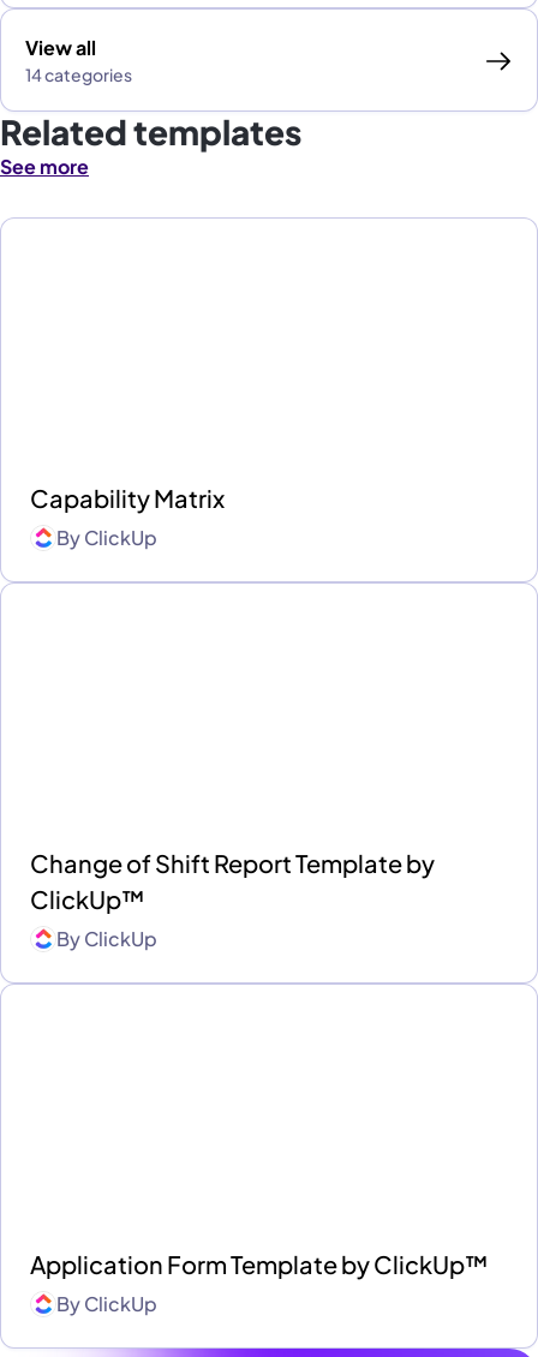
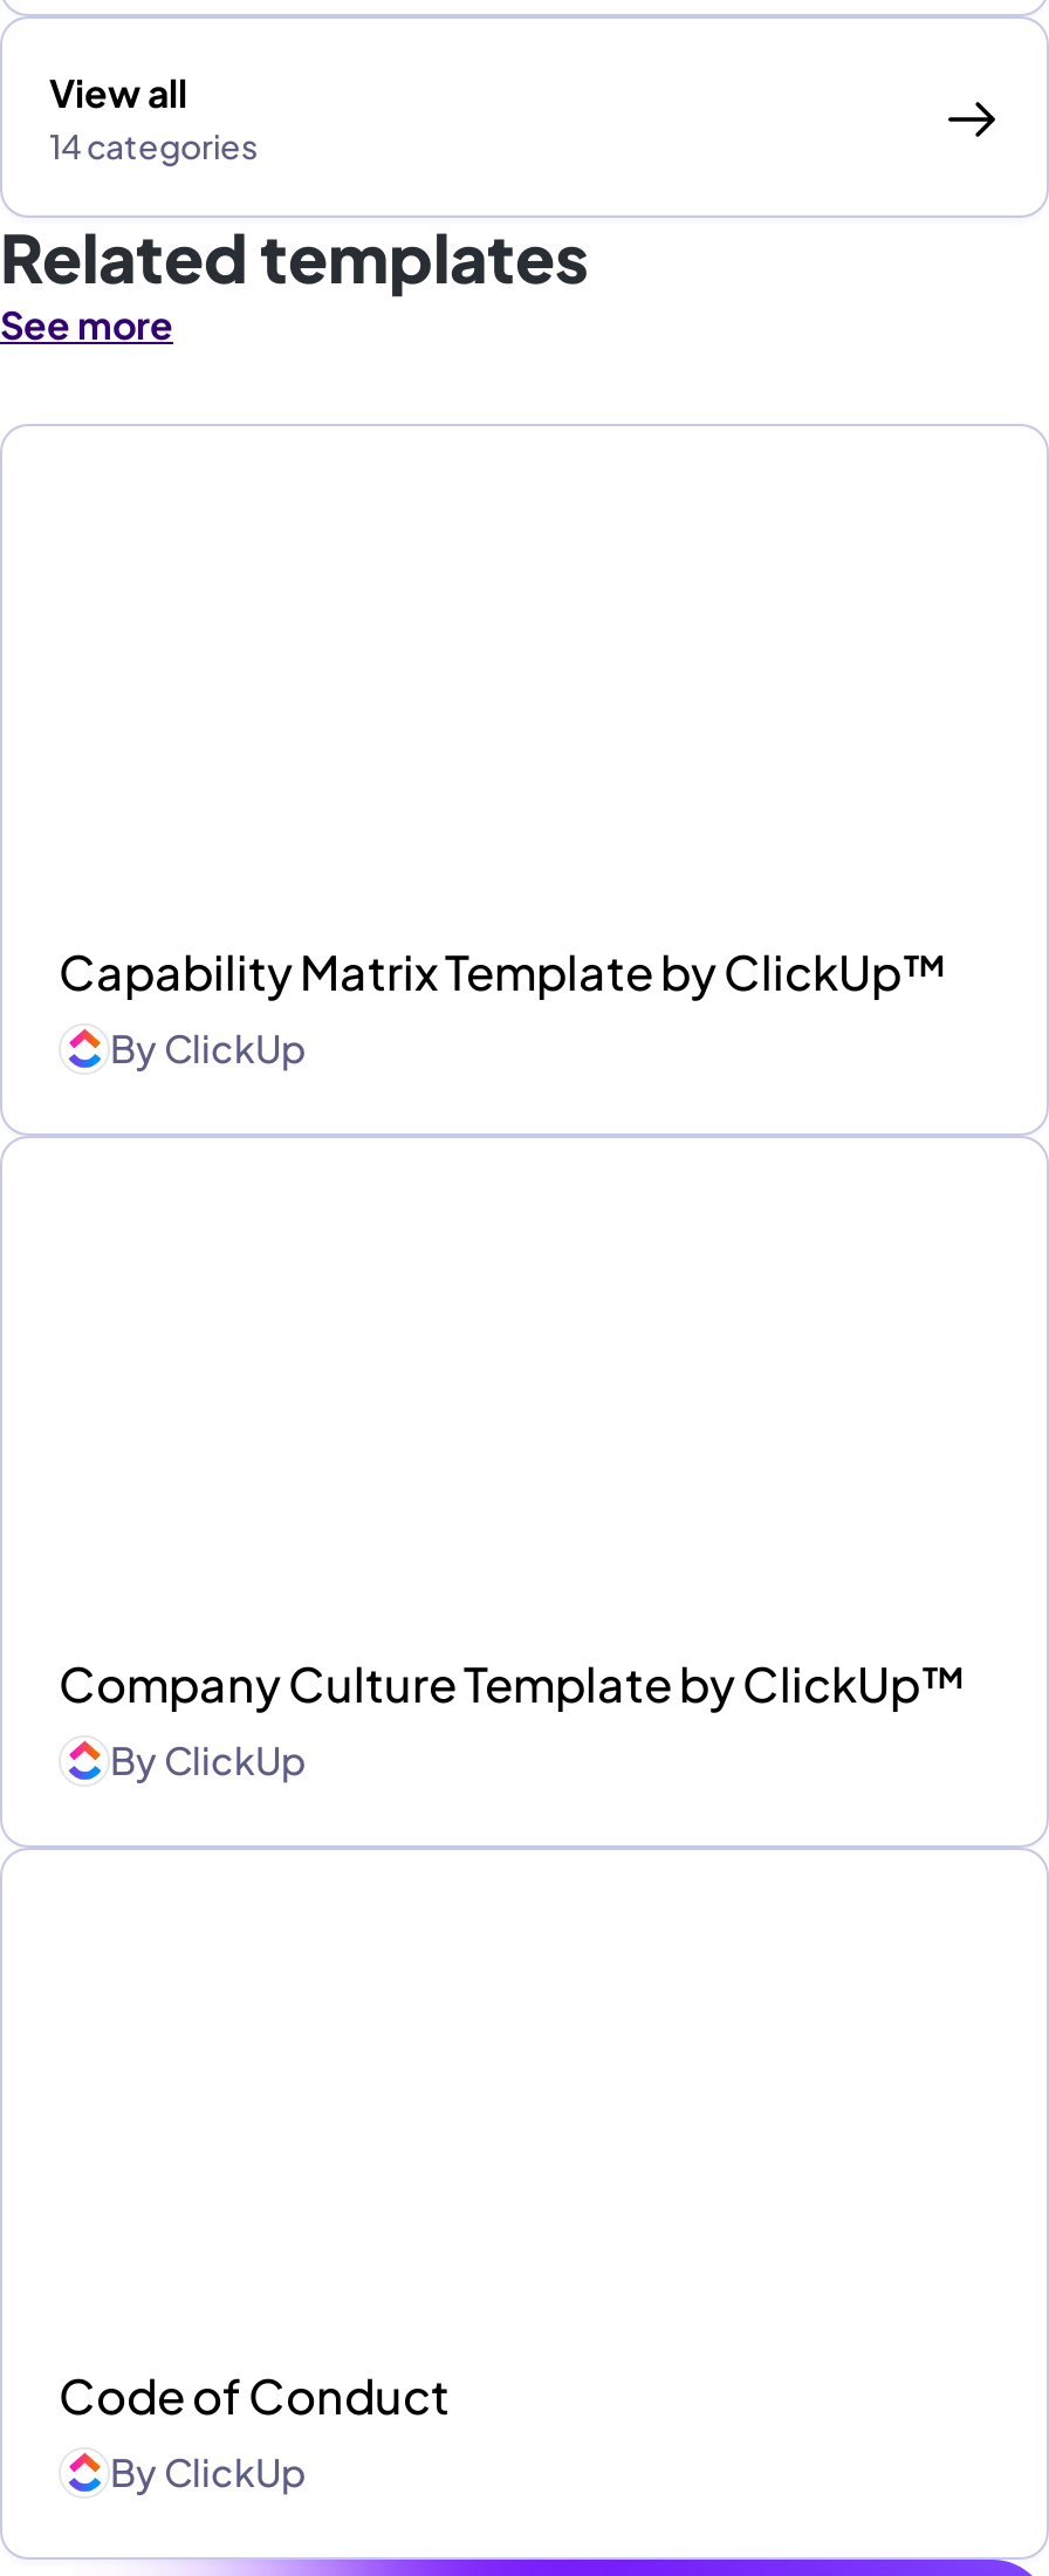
- Capability Matrix
+ Capability Matrix Template by ClickUp™

- Change of Shift Report Template by
- ClickUp™
+ Company Culture Template by ClickUp™

- Application Form Template by ClickUp™
+ Code of Conduct
